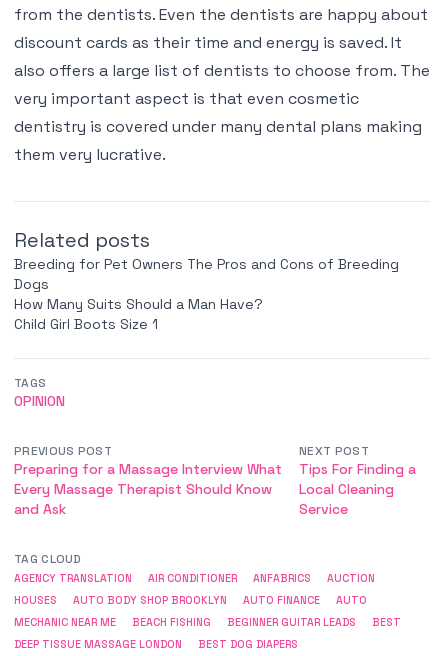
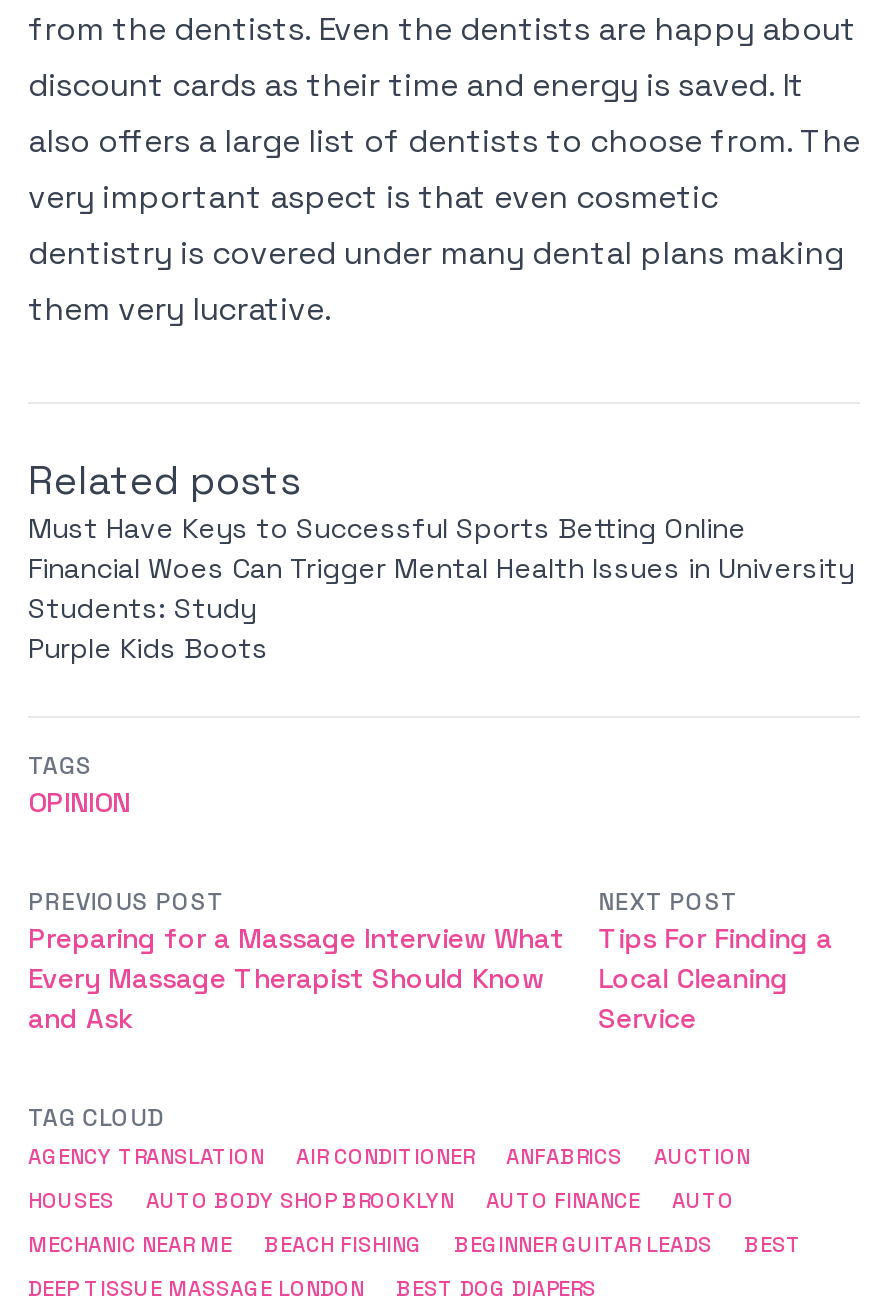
- Breeding for Pet Owners The Pros and Cons of Breeding
- Dogs
- How Many Suits Should a Man Have?
- Child Girl Boots Size 1
+ Must Have Keys to Successful Sports Betting Online
+ Financial Woes Can Trigger Mental Health Issues in University
+ Students: Study
+ Purple Kids Boots
